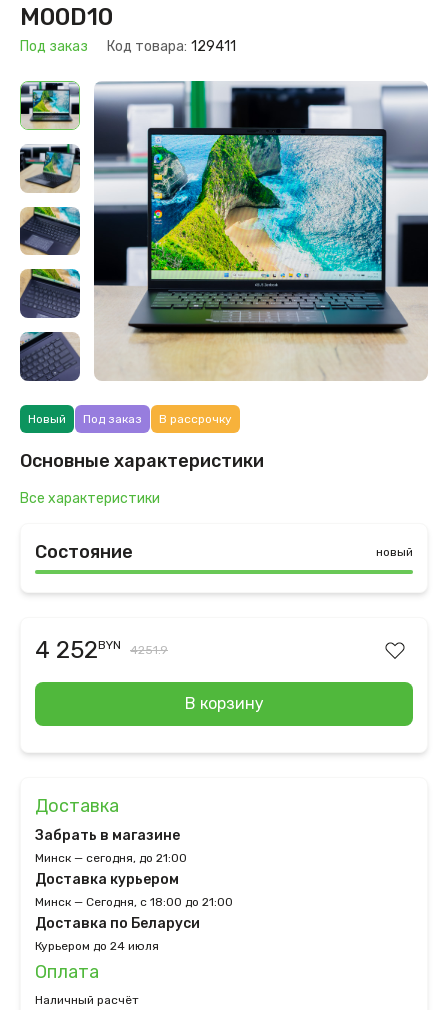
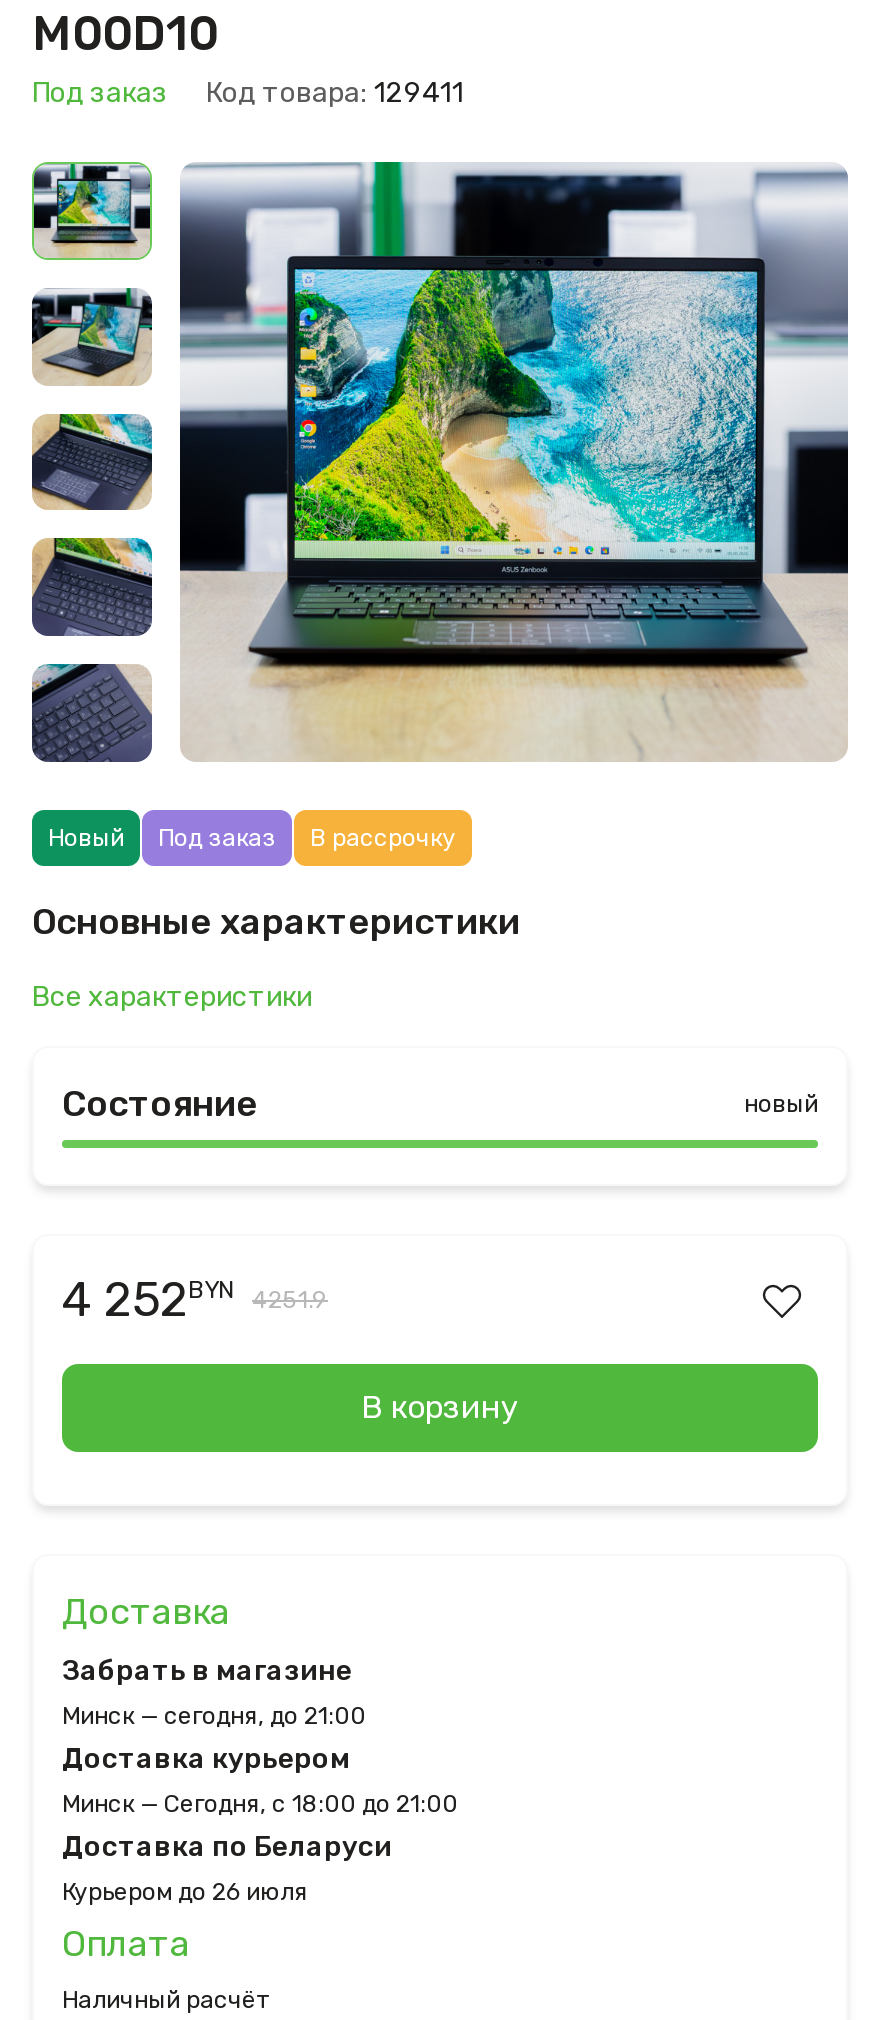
- Курьером до 24 июля
+ Курьером до 26 июля
